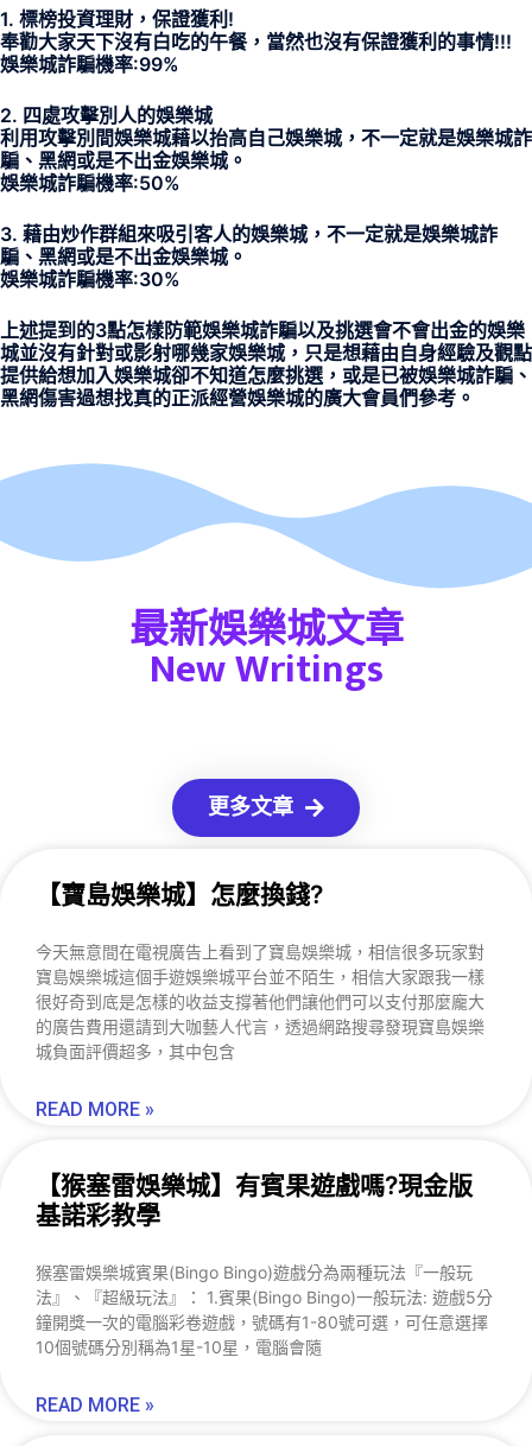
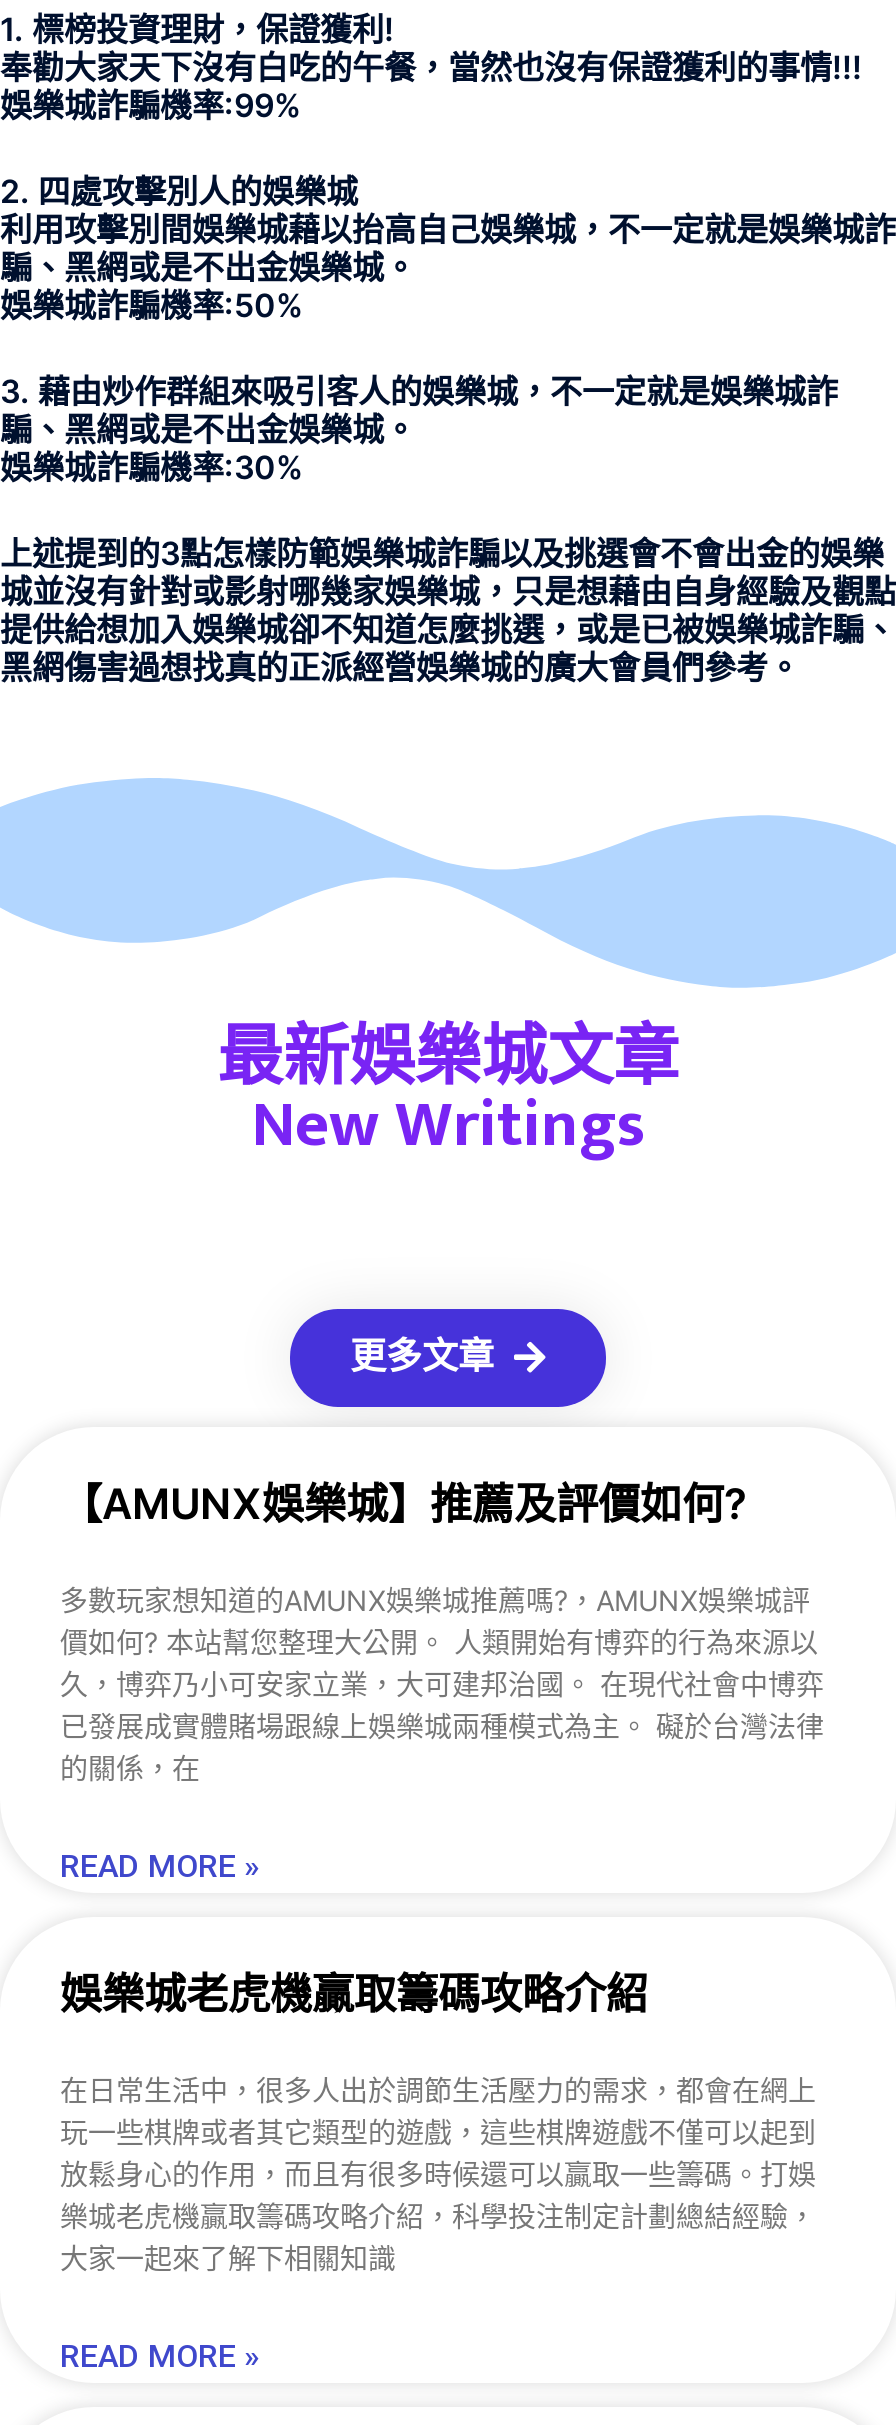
- 【寶島娛樂城】怎麼換錢?
+ 【AMUNX娛樂城】推薦及評價如何?

- 今天無意間在電視廣告上看到了寶島娛樂城，相信很多玩家對
- 寶島娛樂城這個手遊娛樂城平台並不陌生，相信大家跟我一樣
- 很好奇到底是怎樣的收益支撐著他們讓他們可以支付那麼龐大
- 的廣告費用還請到大咖藝人代言，透過網路搜尋發現寶島娛樂
- 城負面評價超多，其中包含
+ 多數玩家想知道的AMUNX娛樂城推薦嗎?，AMUNX娛樂城評
+ 價如何? 本站幫您整理大公開。 人類開始有博弈的行為來源以
+ 久，博弈乃小可安家立業，大可建邦治國。 在現代社會中博弈
+ 已發展成實體賭場跟線上娛樂城兩種模式為主。 礙於台灣法律
+ 的關係，在

- 【猴塞雷娛樂城】有賓果遊戲嗎?現金版
- 基諾彩教學
+ 娛樂城老虎機贏取籌碼攻略介紹

- 猴塞雷娛樂城賓果(Bingo Bingo)遊戲分為兩種玩法『一般玩
- 法』、『超級玩法』： 1.賓果(Bingo Bingo)一般玩法: 遊戲5分
- 鐘開獎一次的電腦彩卷遊戲，號碼有1-80號可選，可任意選擇
- 10個號碼分別稱為1星-10星，電腦會隨
+ 在日常生活中，很多人出於調節生活壓力的需求，都會在網上
+ 玩一些棋牌或者其它類型的遊戲，這些棋牌遊戲不僅可以起到
+ 放鬆身心的作用，而且有很多時候還可以贏取一些籌碼。打娛
+ 樂城老虎機贏取籌碼攻略介紹，科學投注制定計劃總結經驗，
+ 大家一起來了解下相關知識
